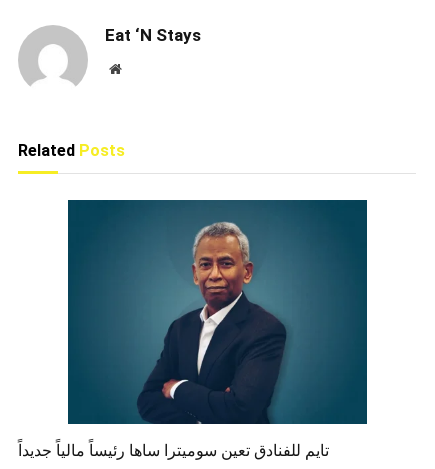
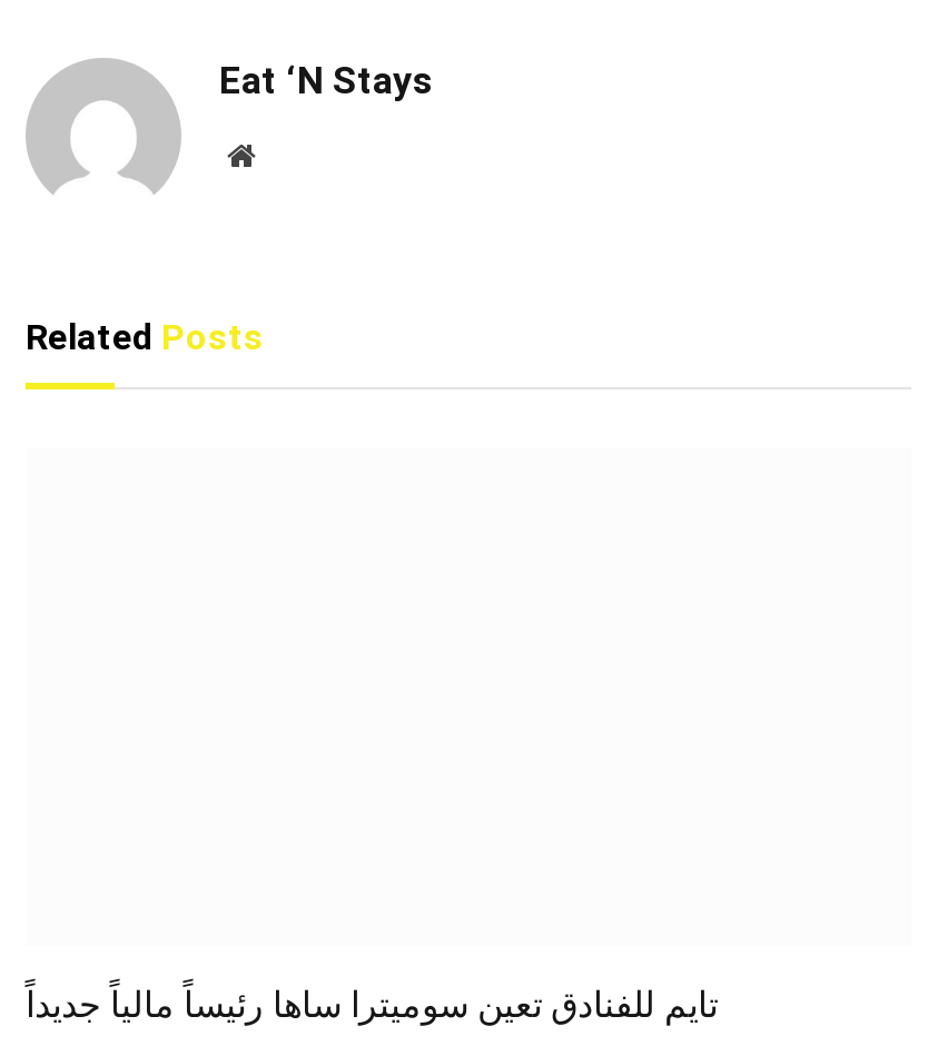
- [image]
